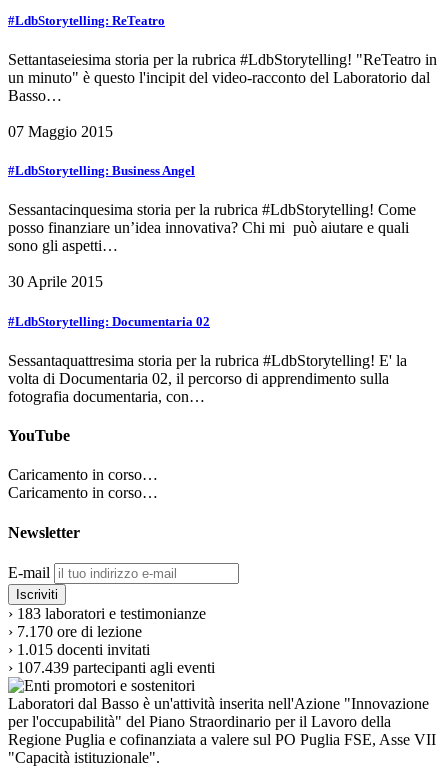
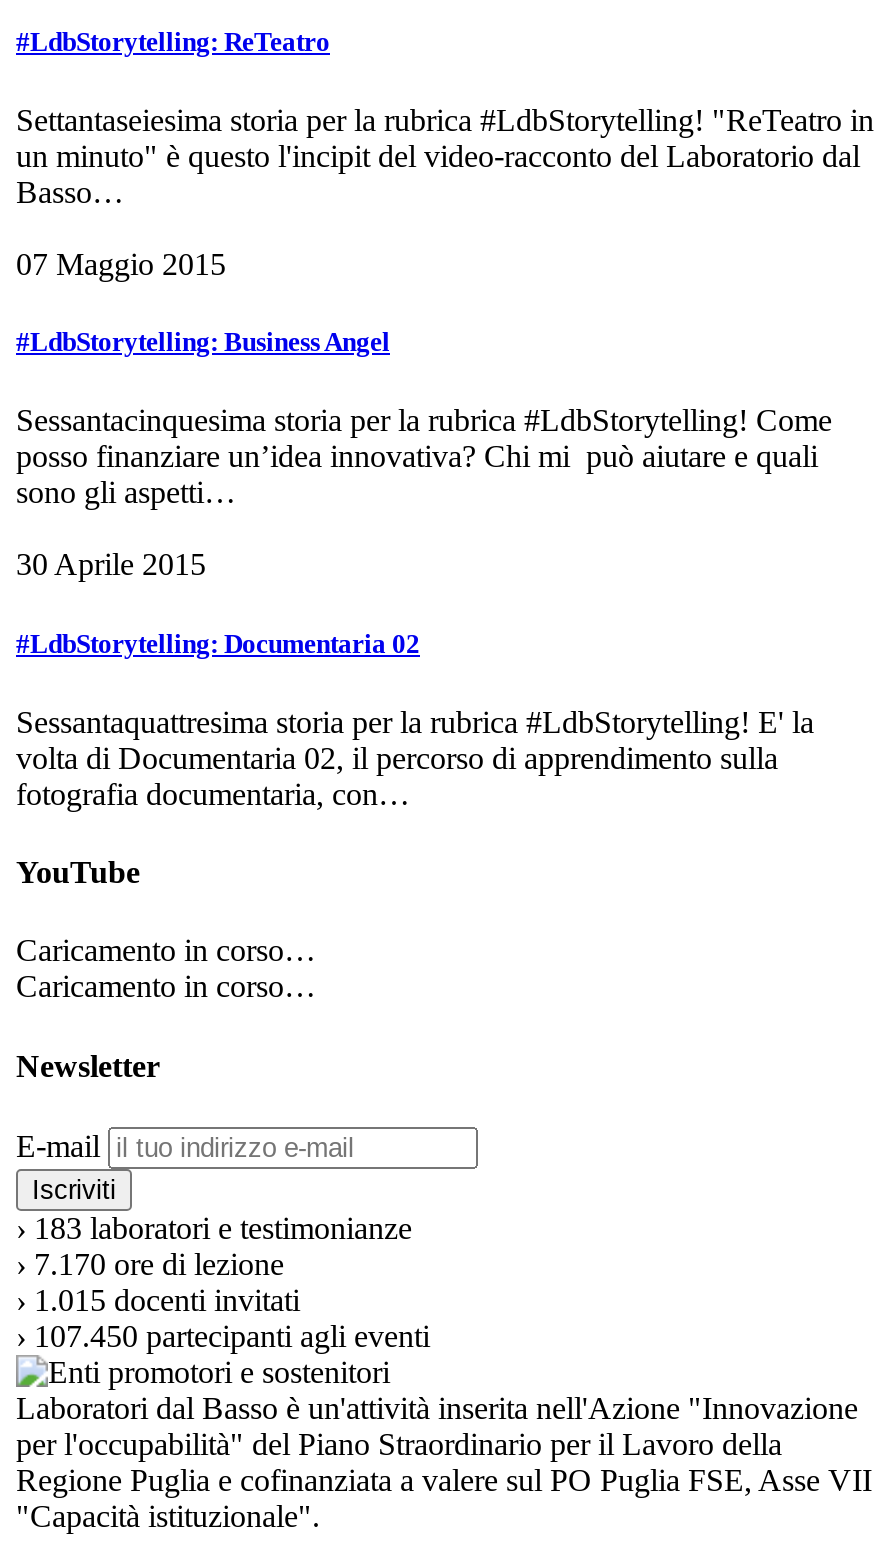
- › 107.439 partecipanti agli eventi
+ › 107.450 partecipanti agli eventi
